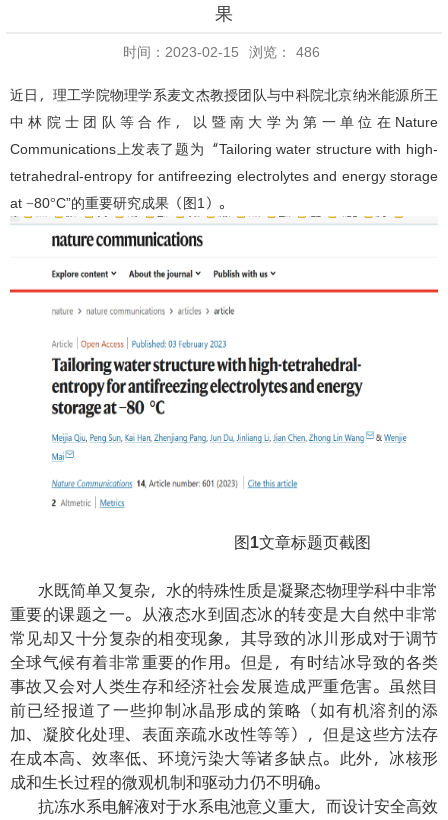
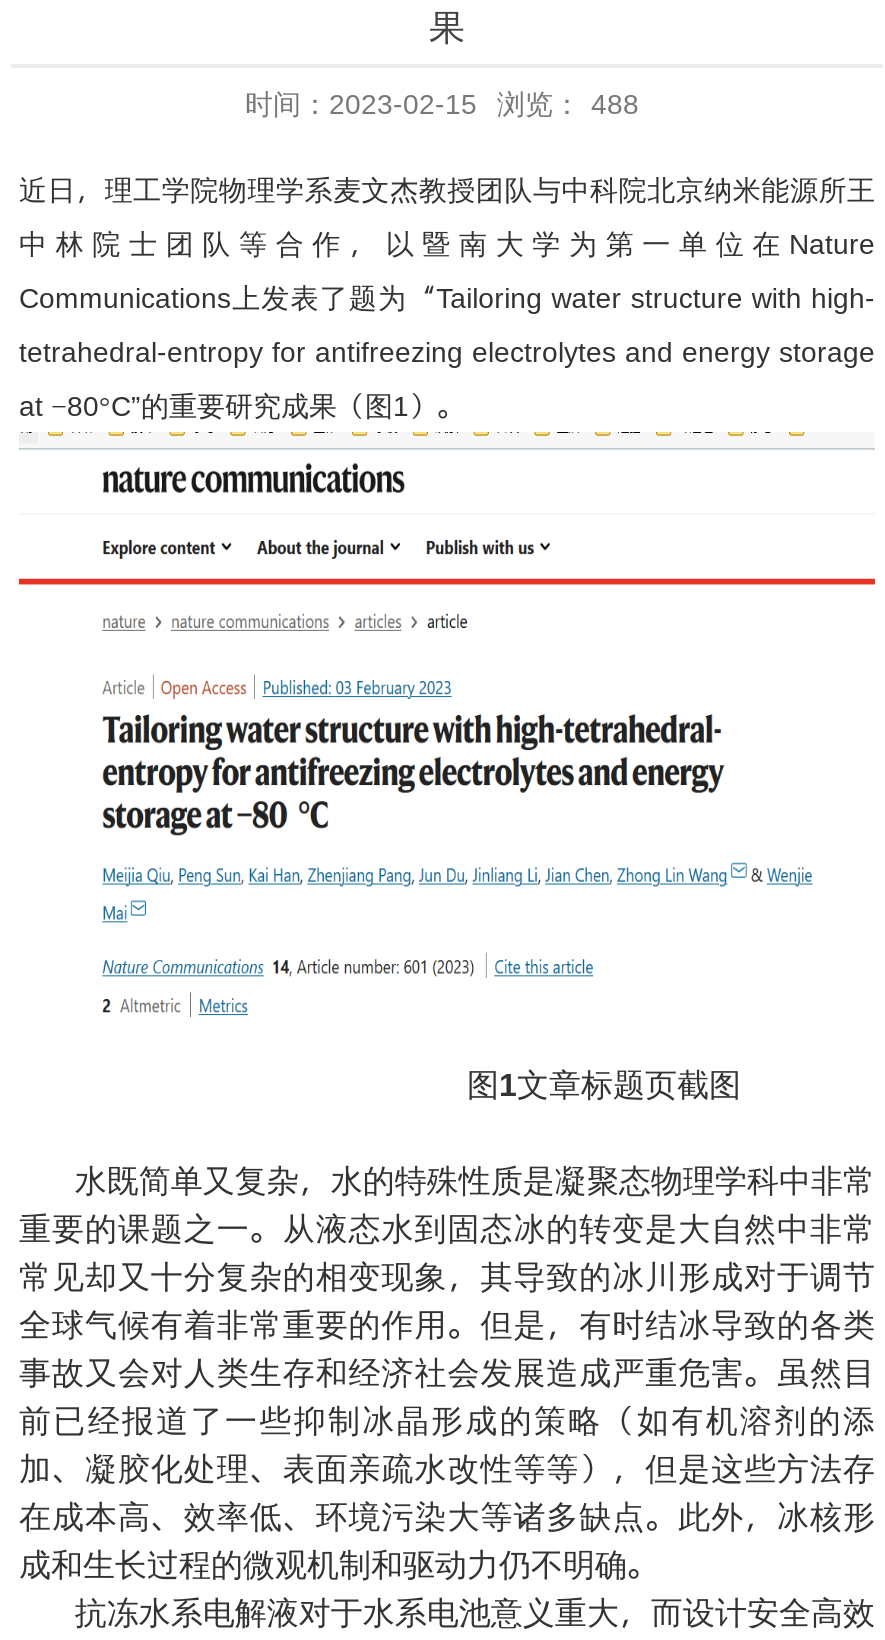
- 时间：2023-02-15 浏览： 486
+ 时间：2023-02-15 浏览： 488
